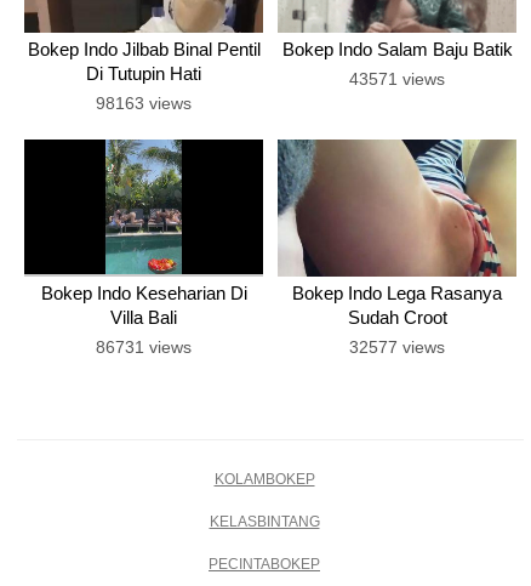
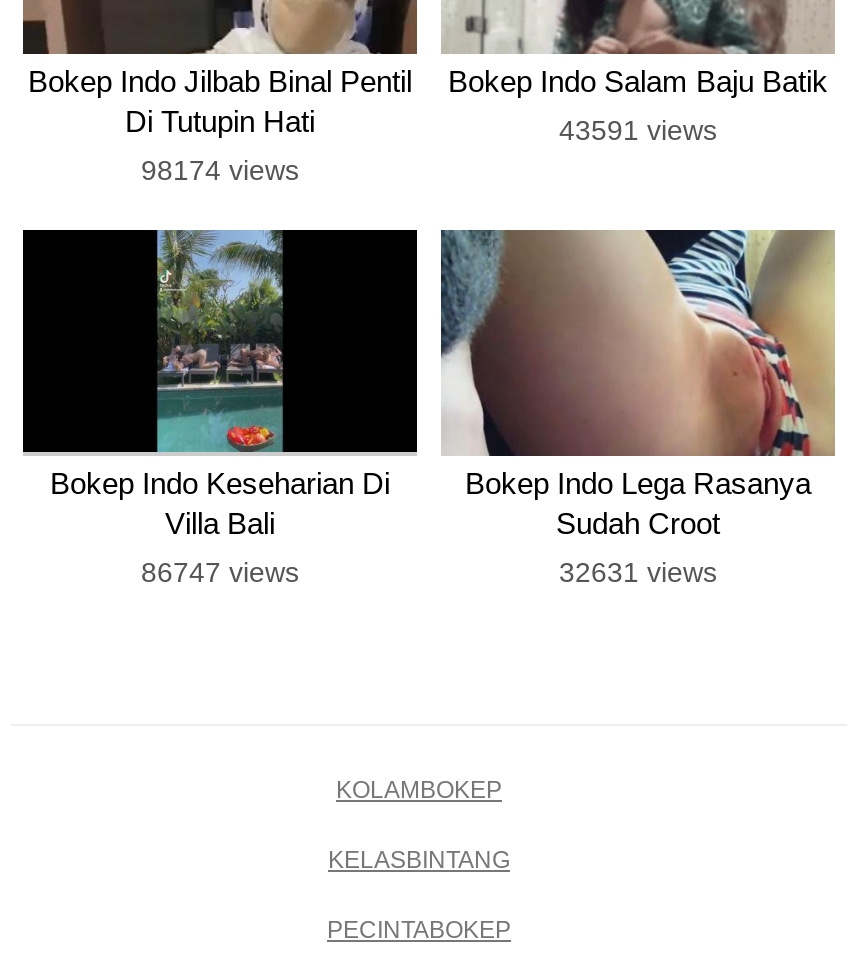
- 43571 views
+ 43591 views

- 98163 views
+ 98174 views

- 86731 views
+ 86747 views

- 32577 views
+ 32631 views
